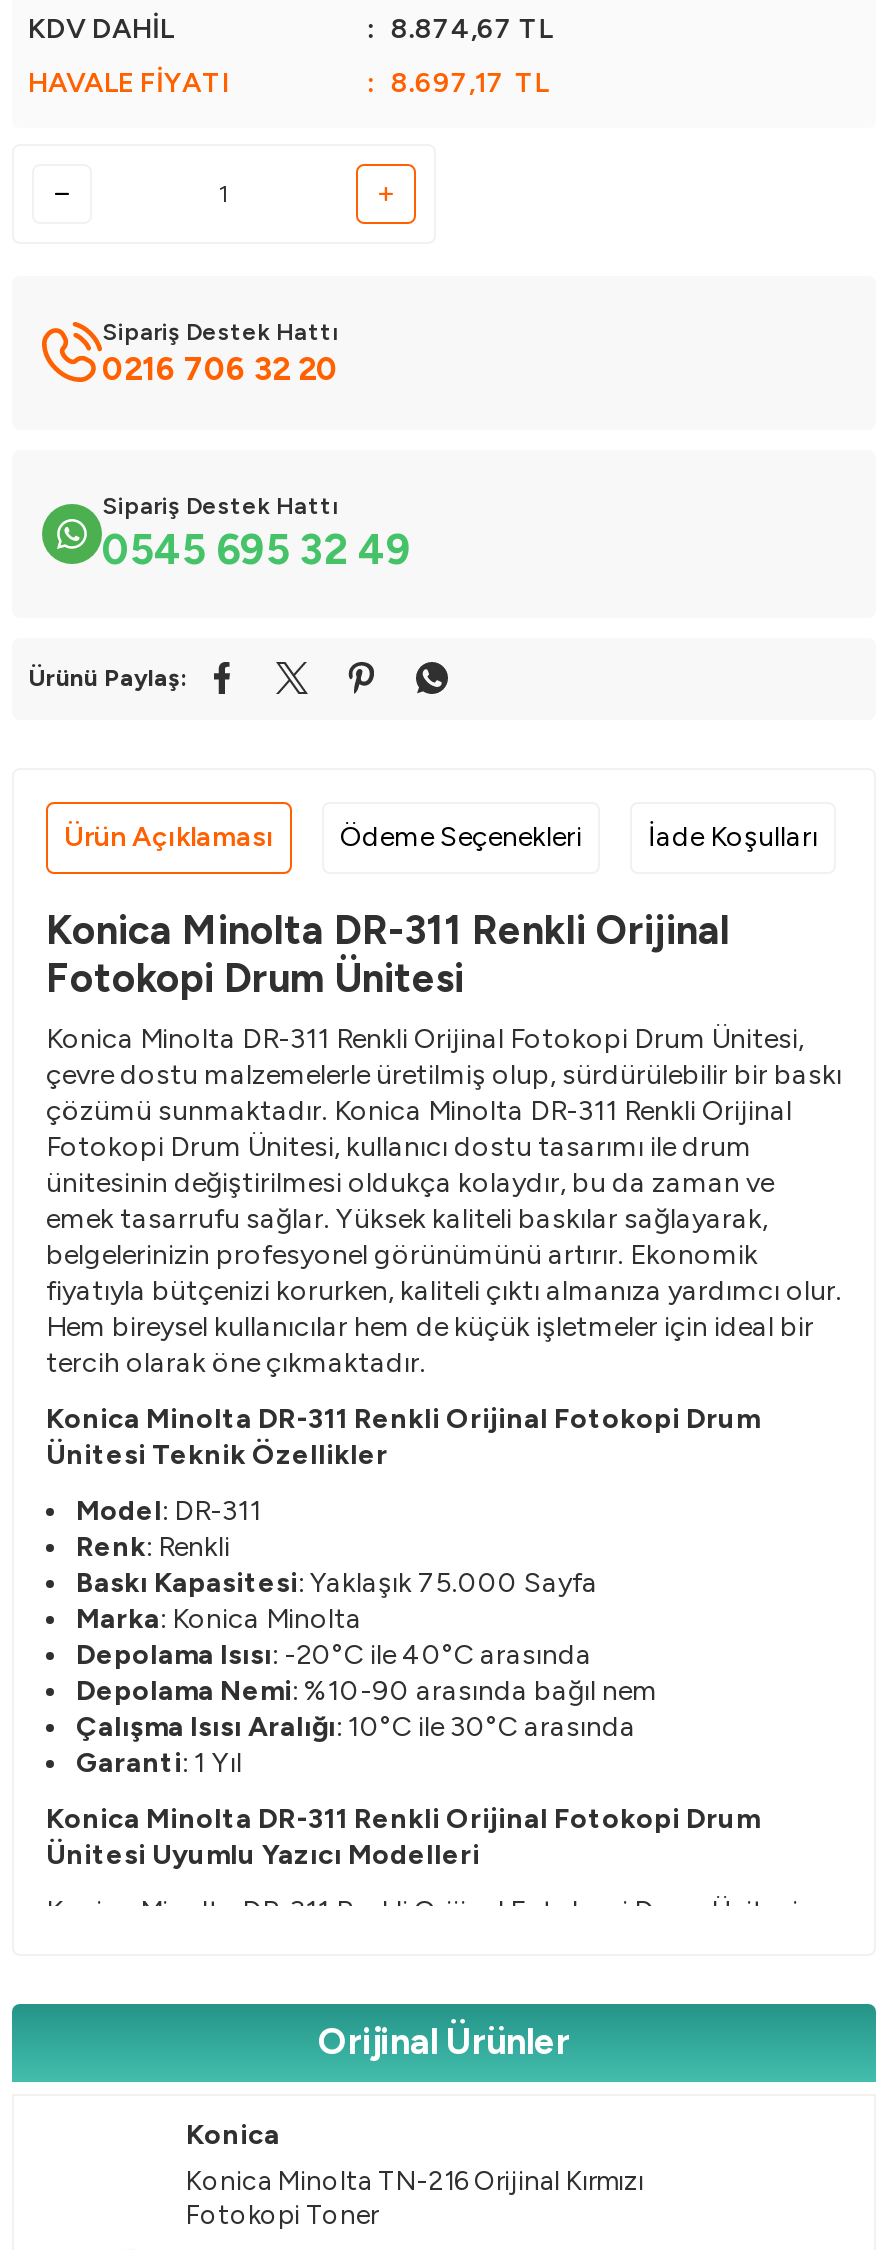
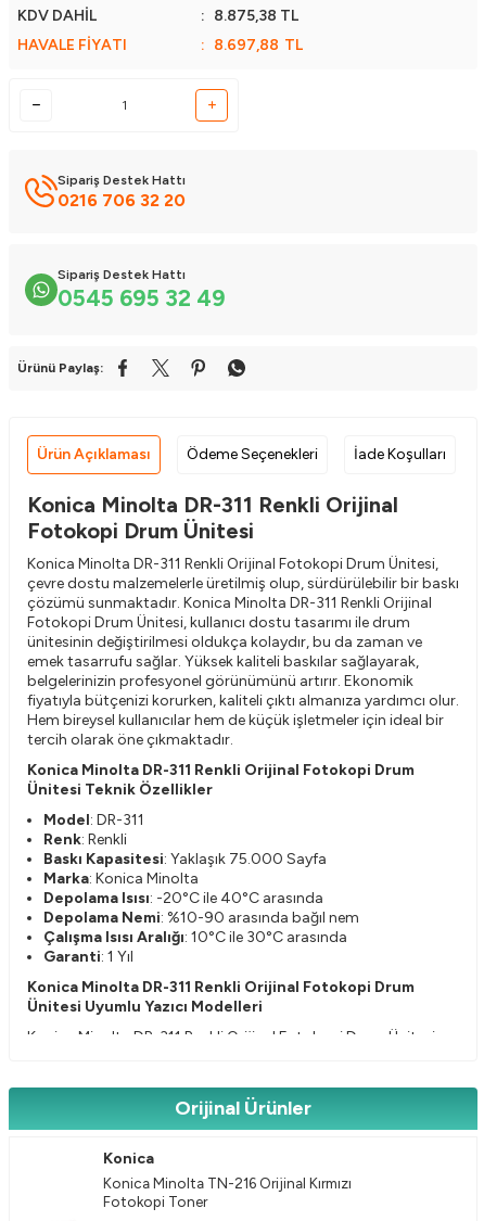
- : 8.874,67 TL
+ : 8.875,38 TL

- : 8.697,17 TL
+ : 8.697,88 TL
